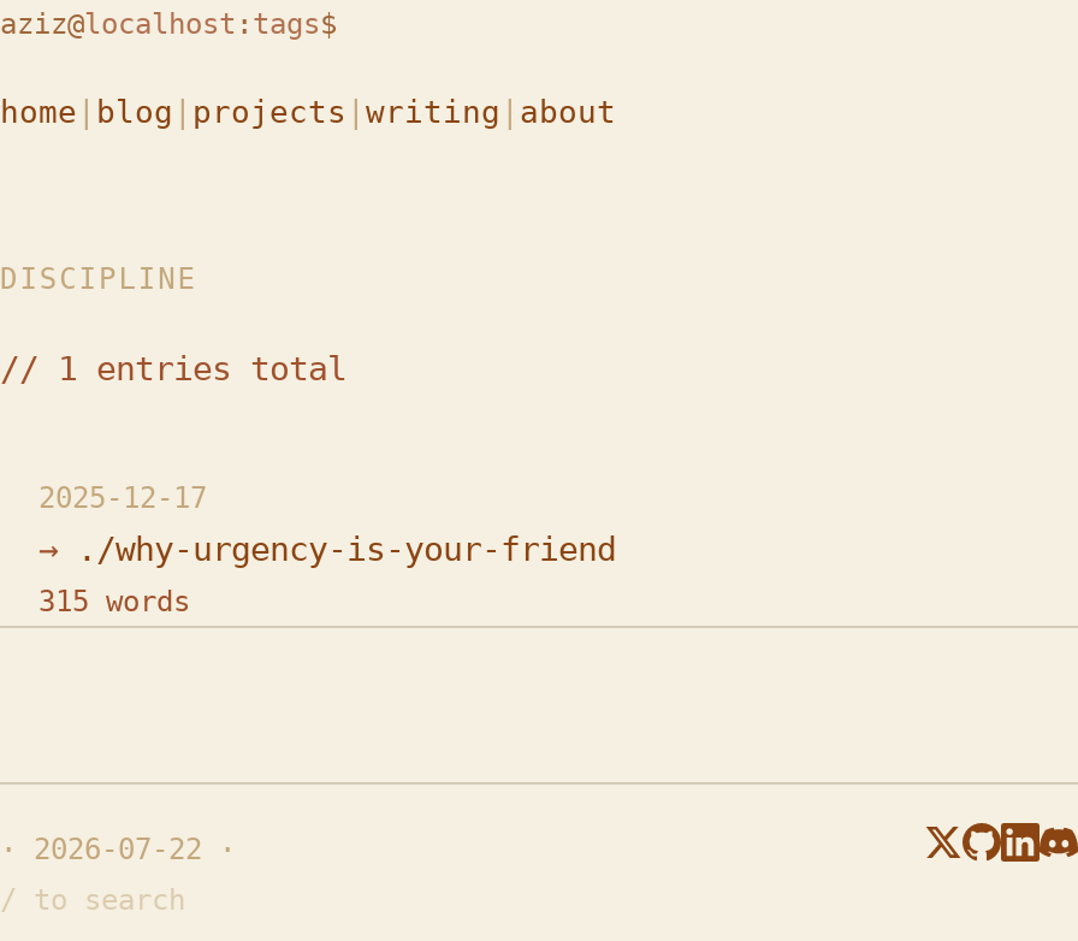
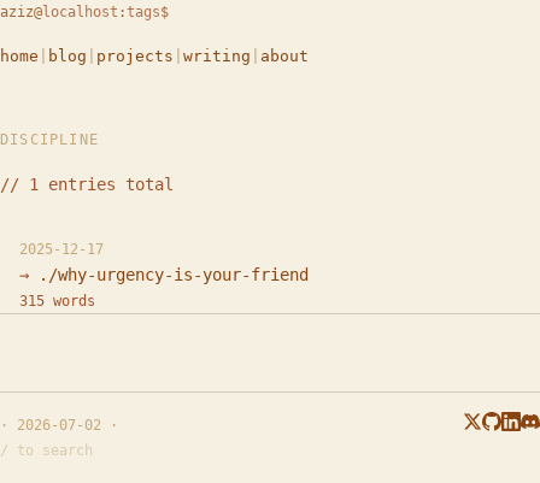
- · 2026-07-22 ·
+ · 2026-07-02 ·
